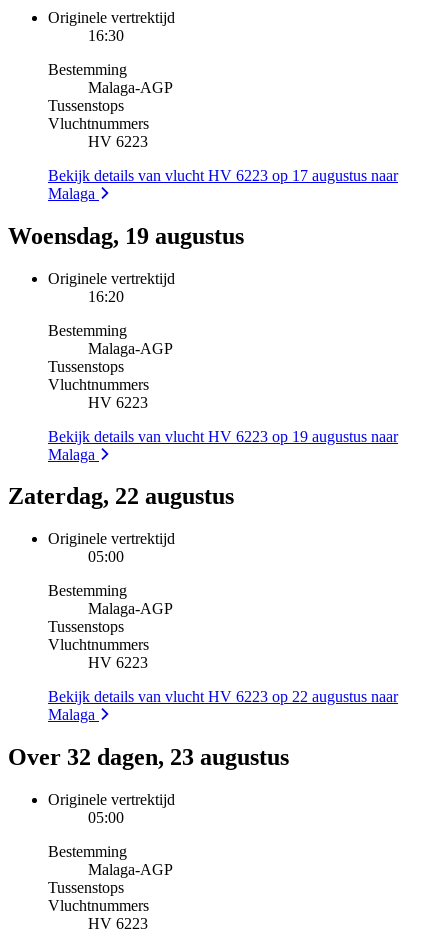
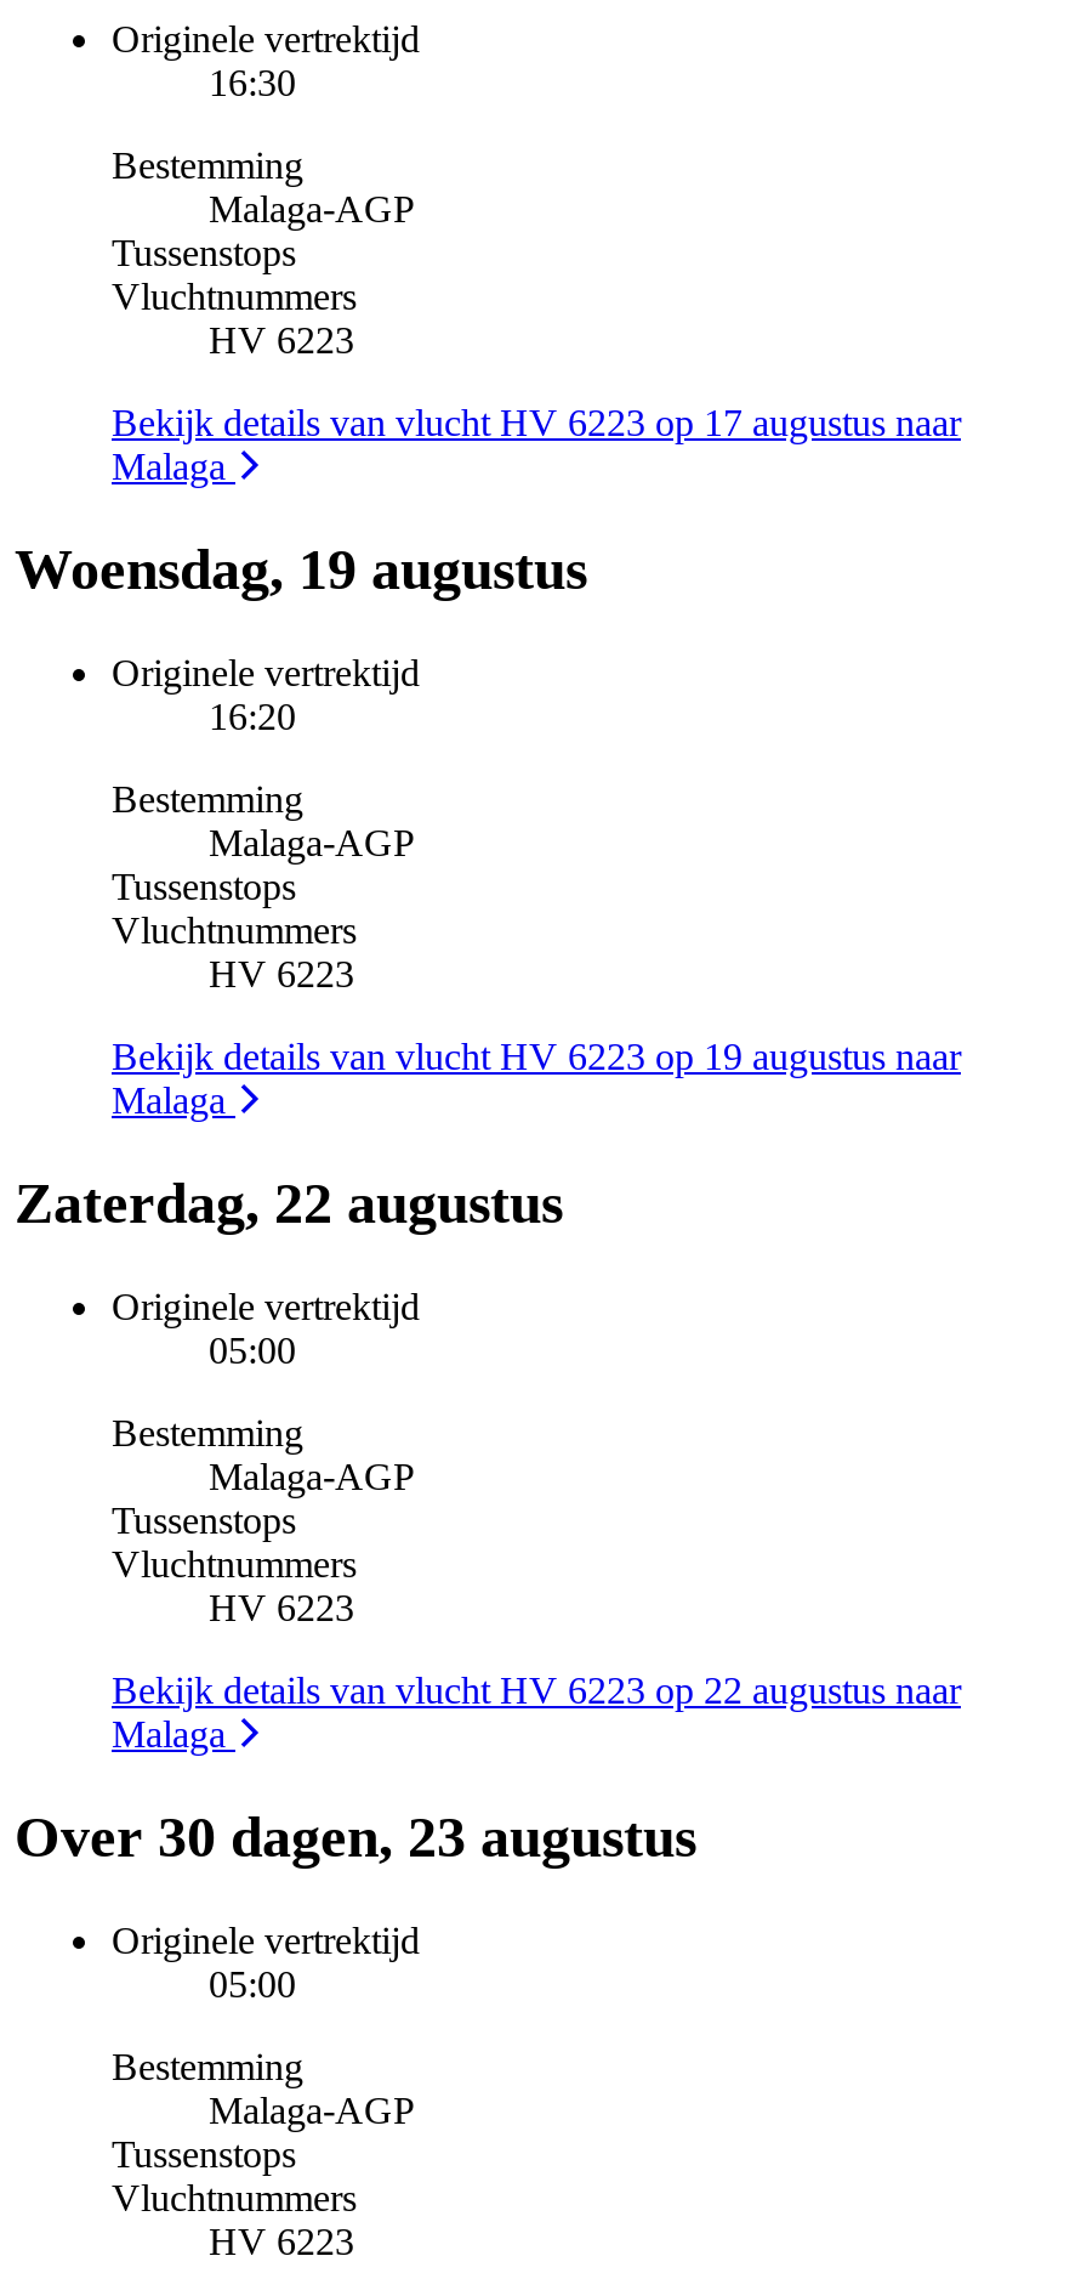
- Over 32 dagen, 23 augustus
+ Over 30 dagen, 23 augustus
